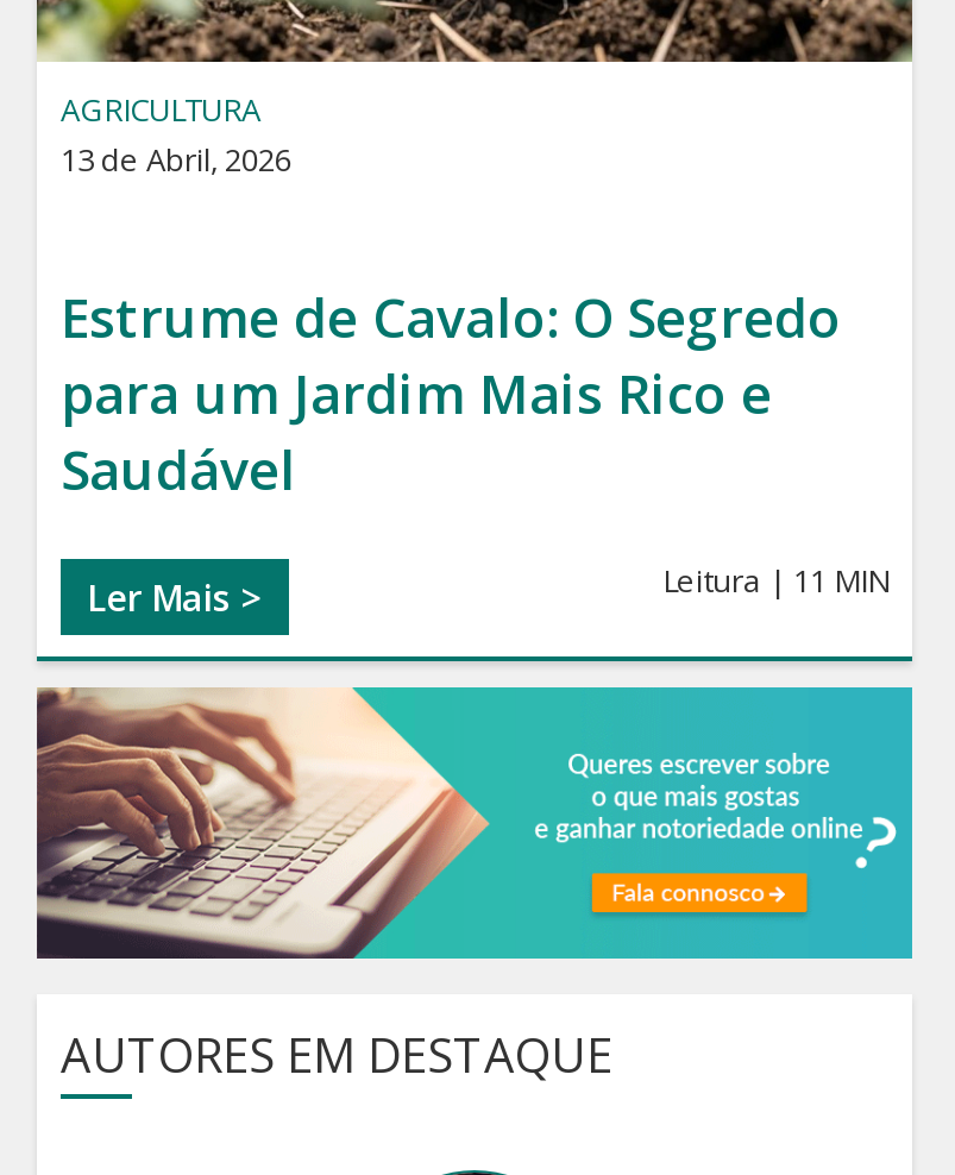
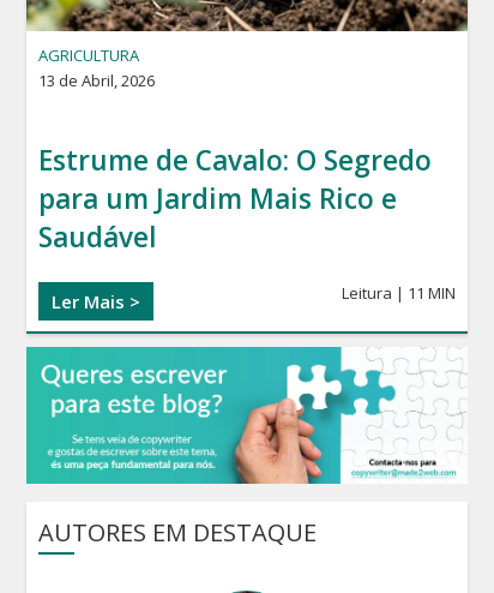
- [image]
+ [image]
